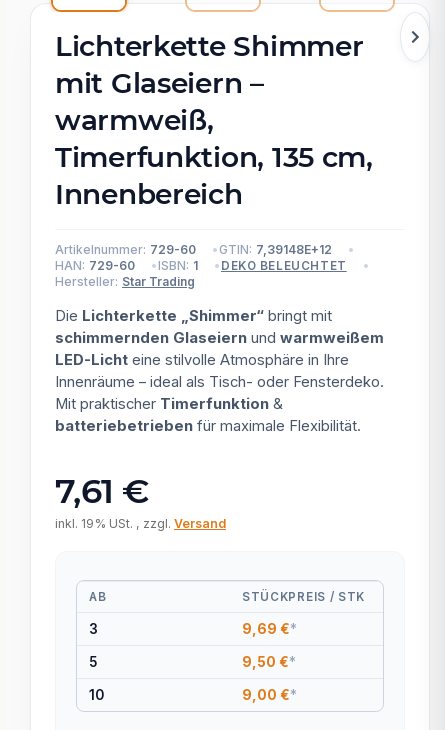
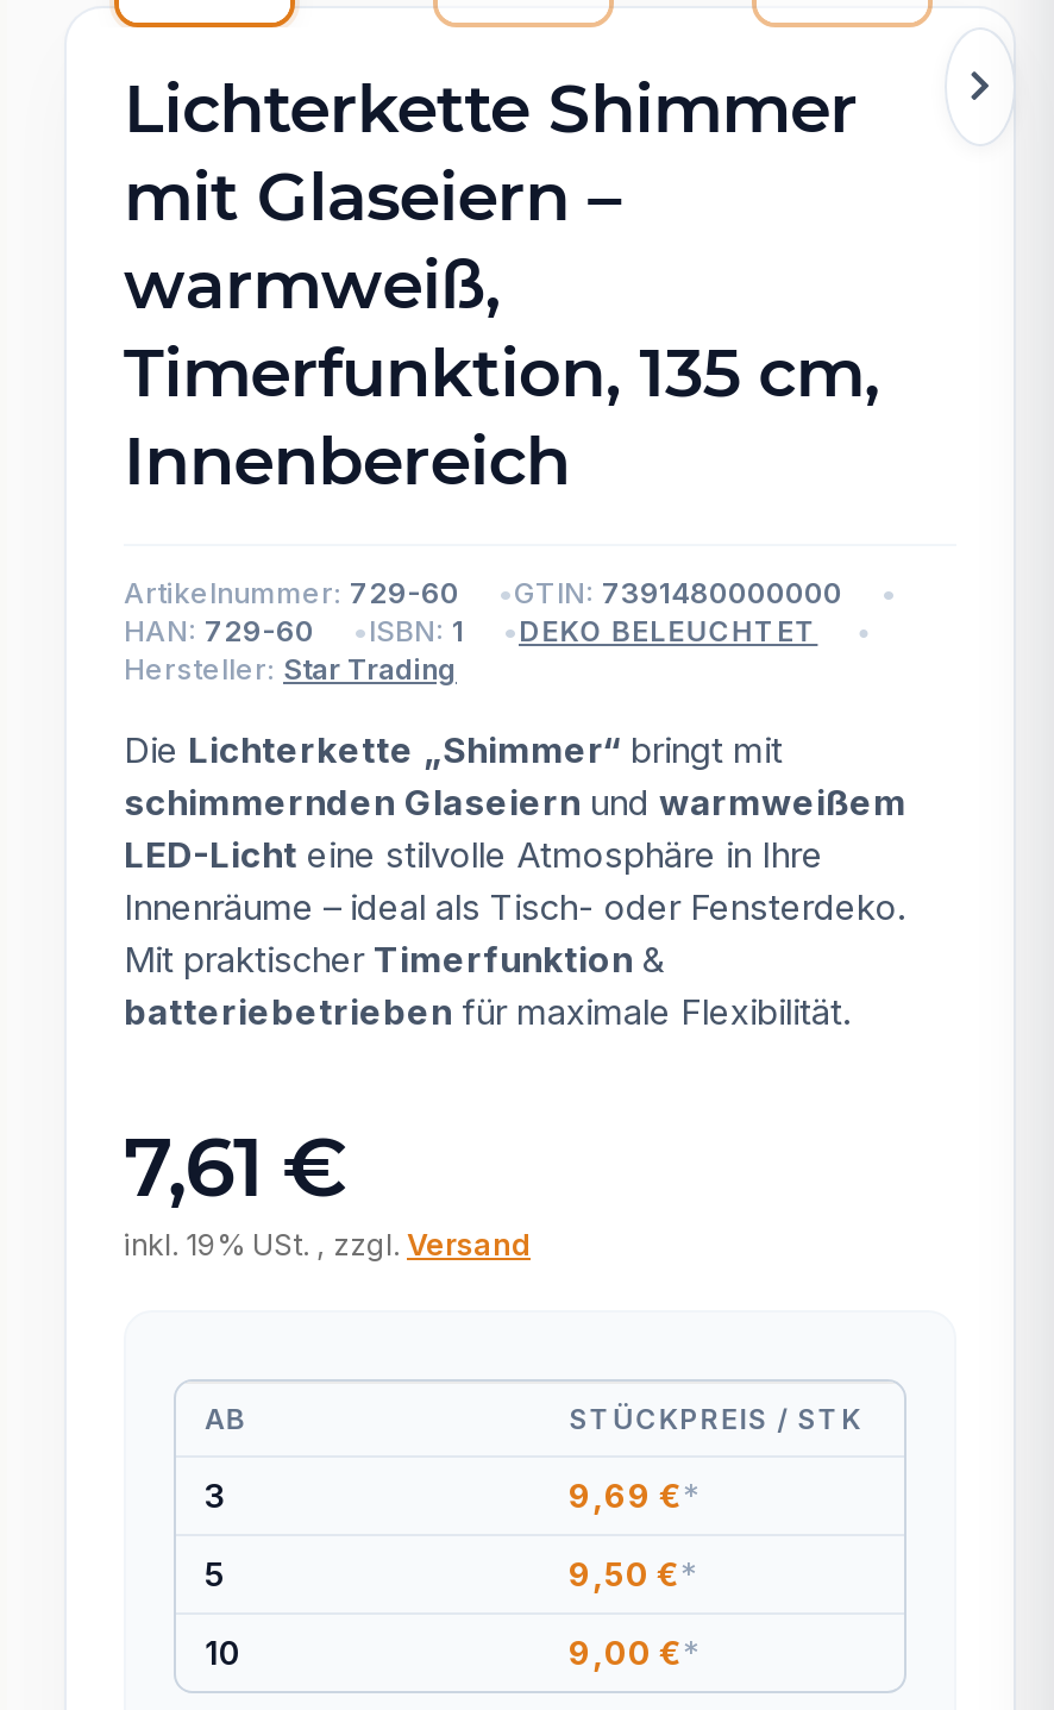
- Artikelnummer: 729-60 GTIN: 7,39148E+12
+ Artikelnummer: 729-60 GTIN: 7391480000000
